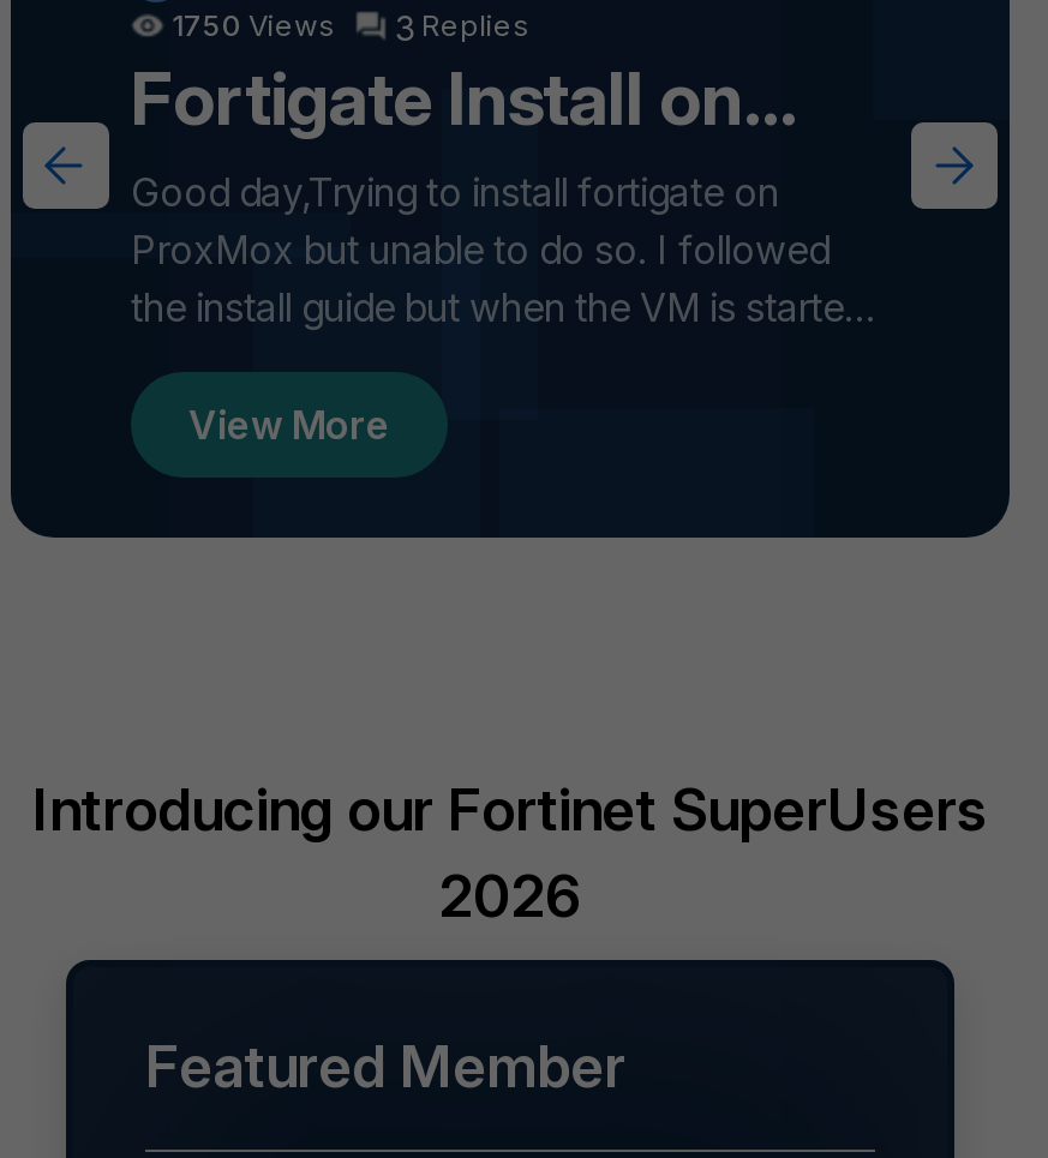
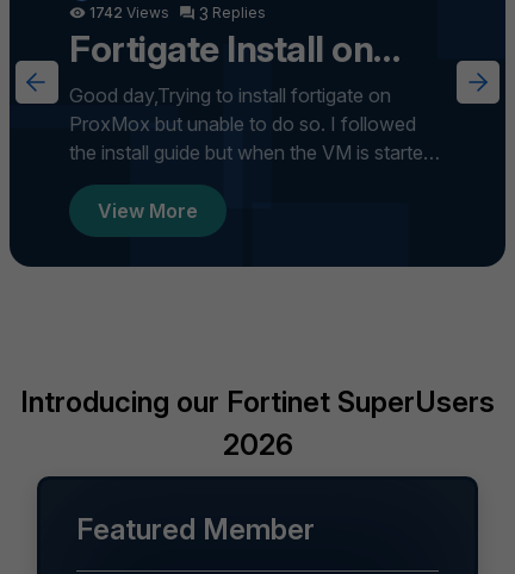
- 1750
+ 1742
